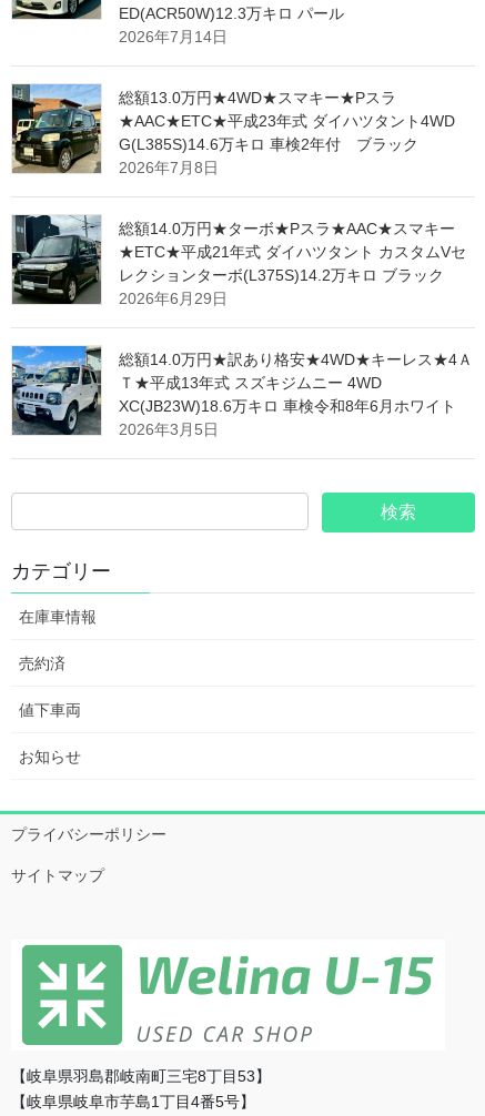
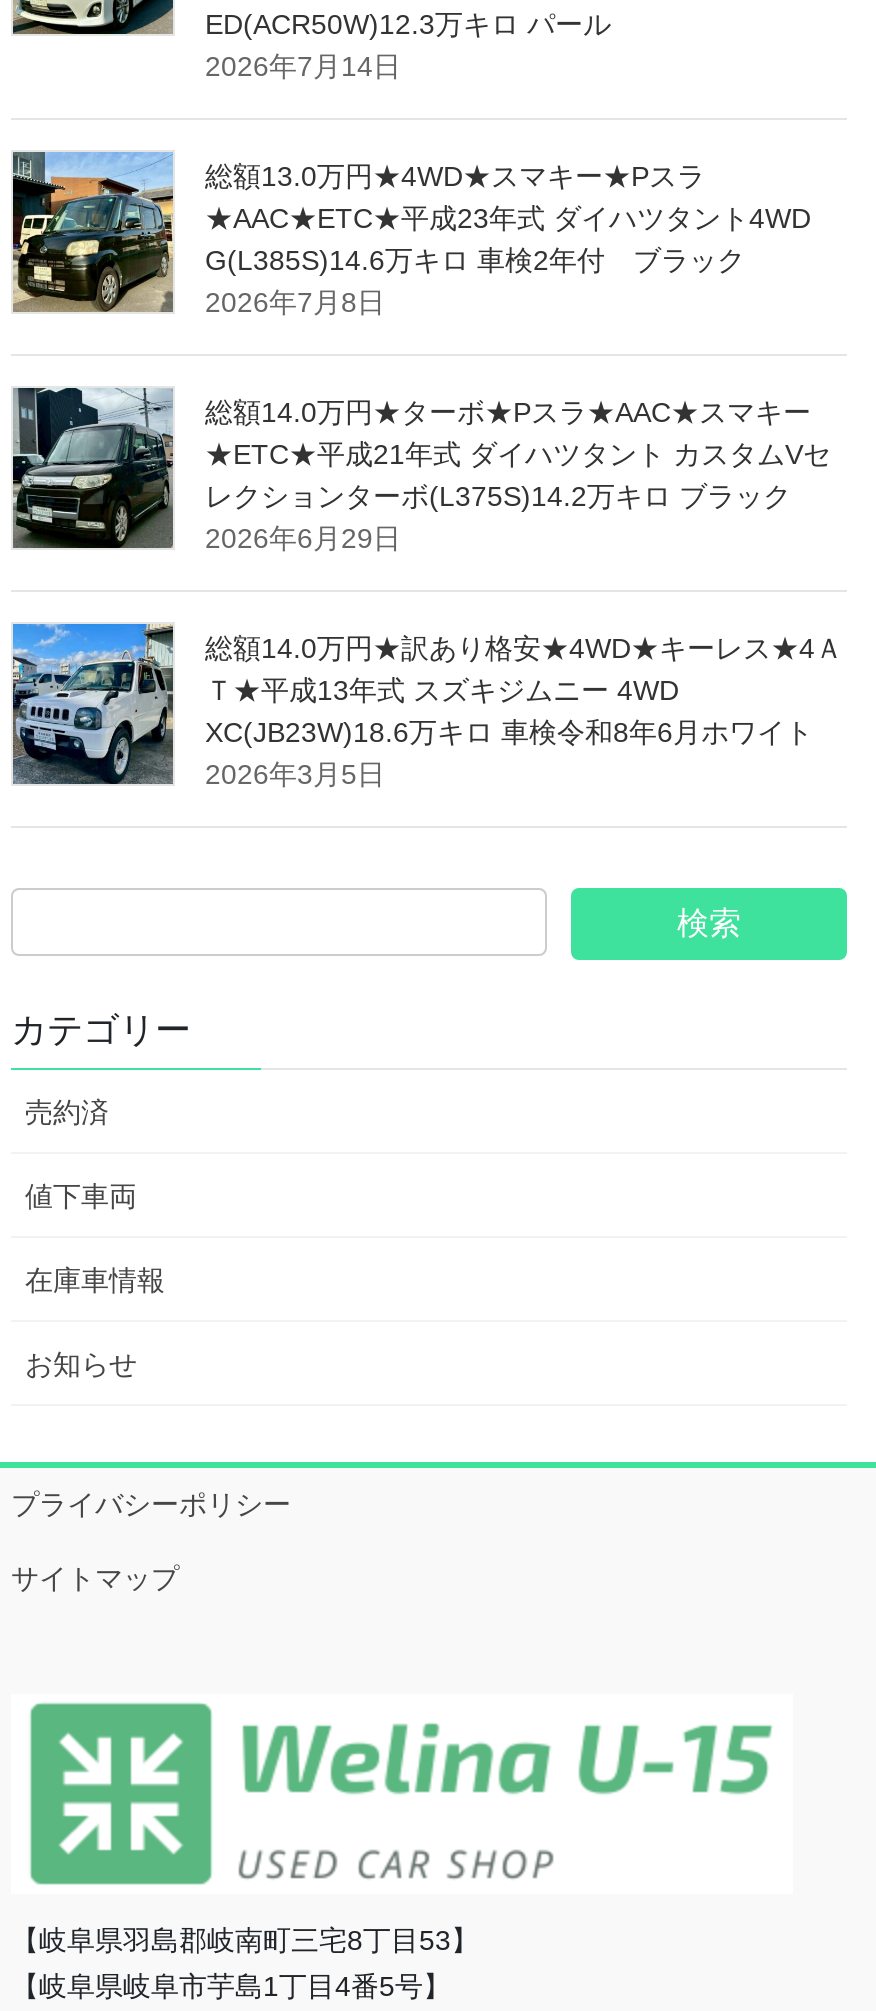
moved down: 在庫車情報

moved up: 売約済 | 値下車両
